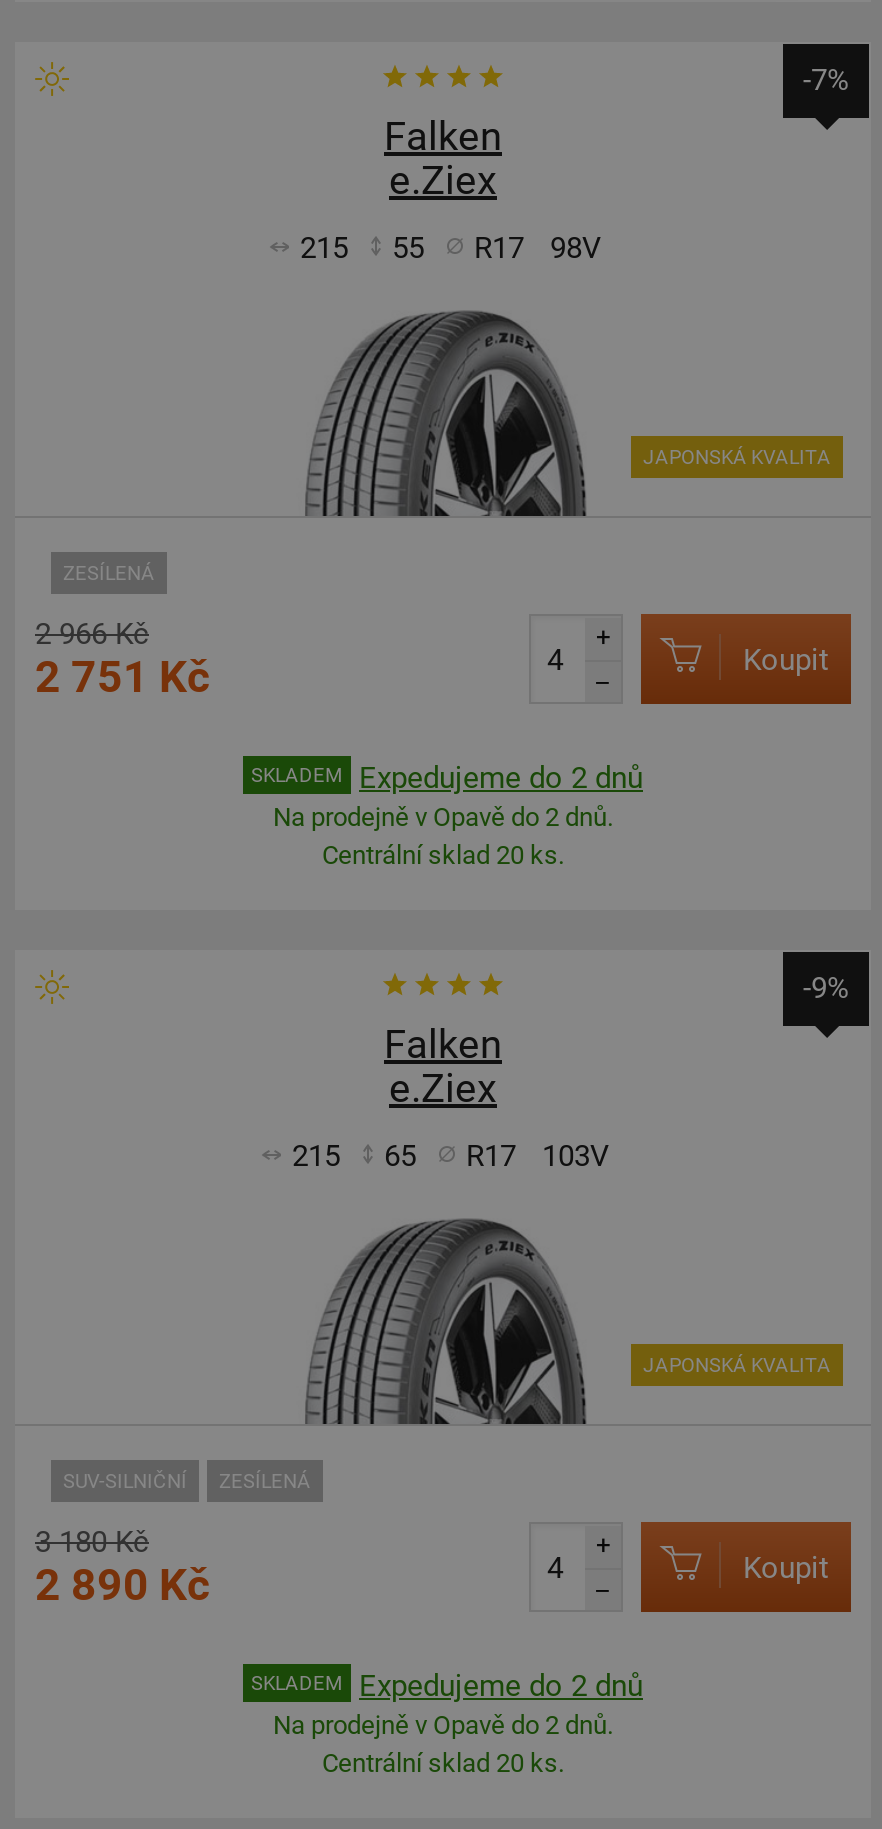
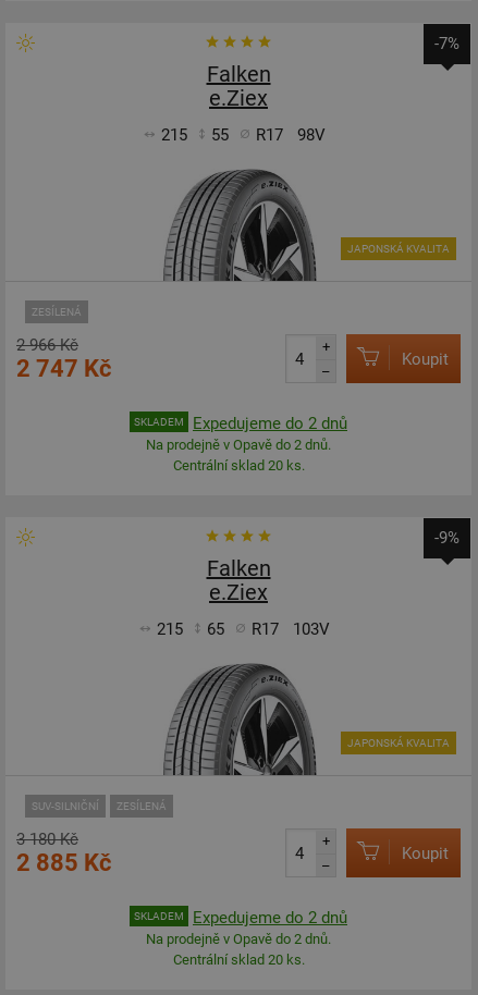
- 2 751 Kč
+ 2 747 Kč

- 2 890 Kč
+ 2 885 Kč
